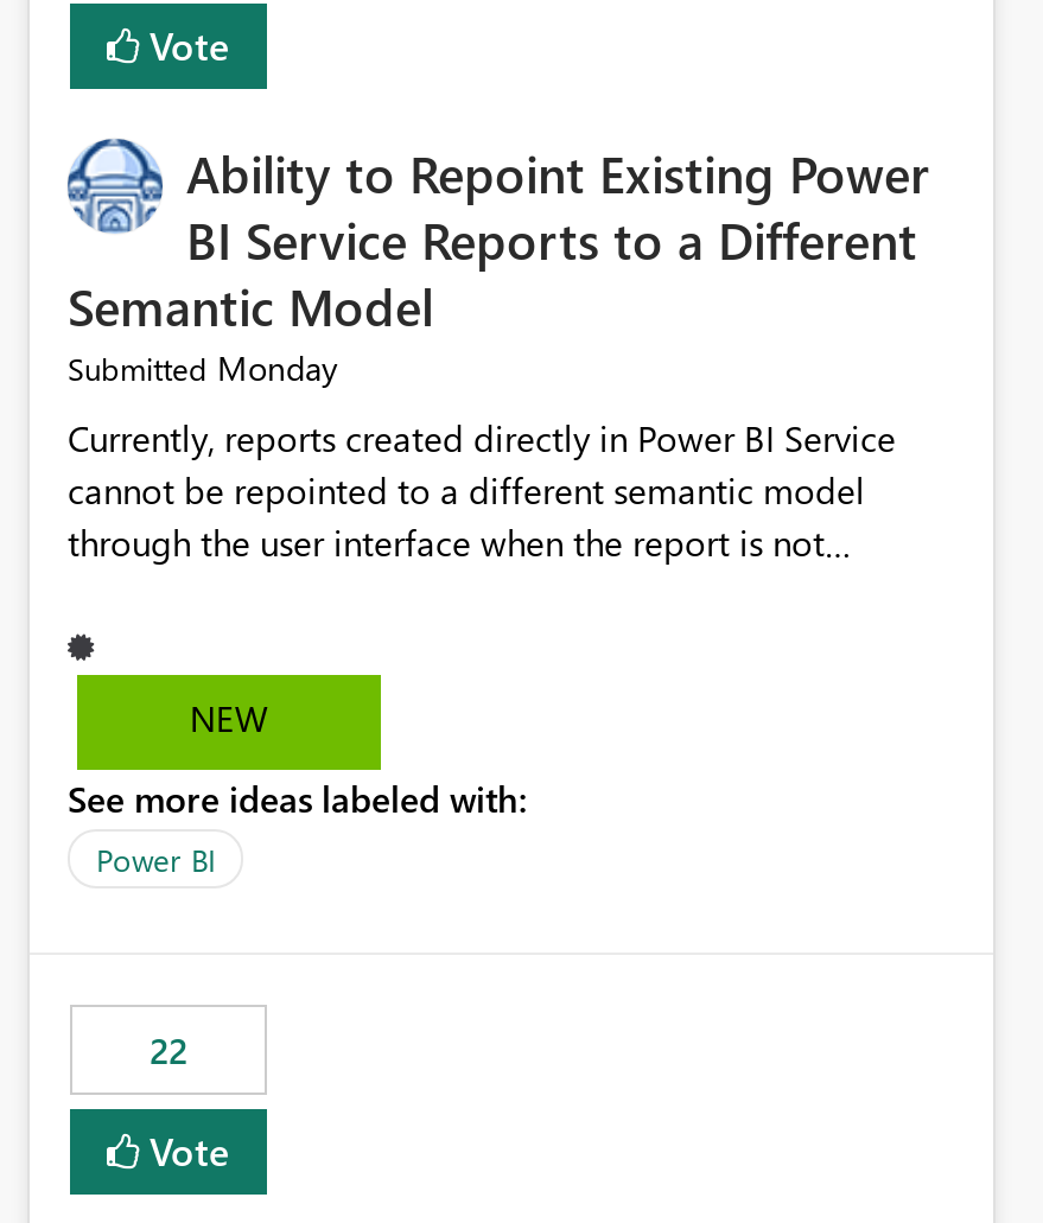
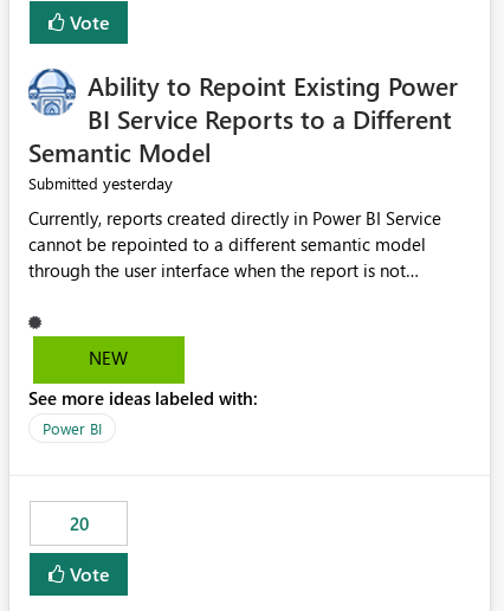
- Submitted Monday
+ Submitted yesterday

- 22
+ 20
